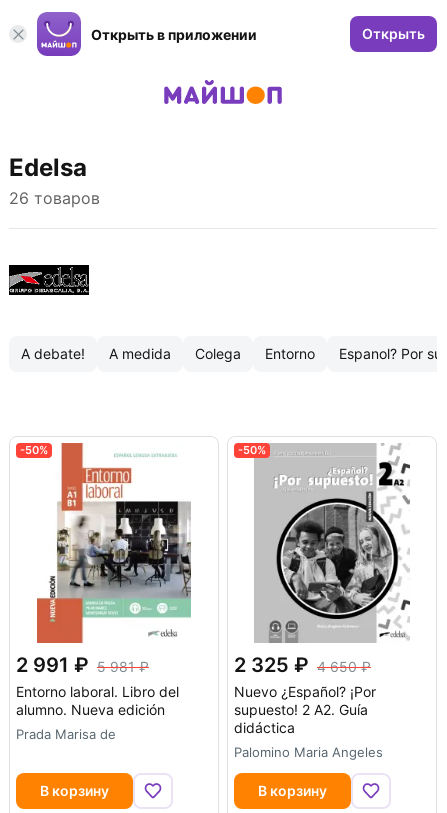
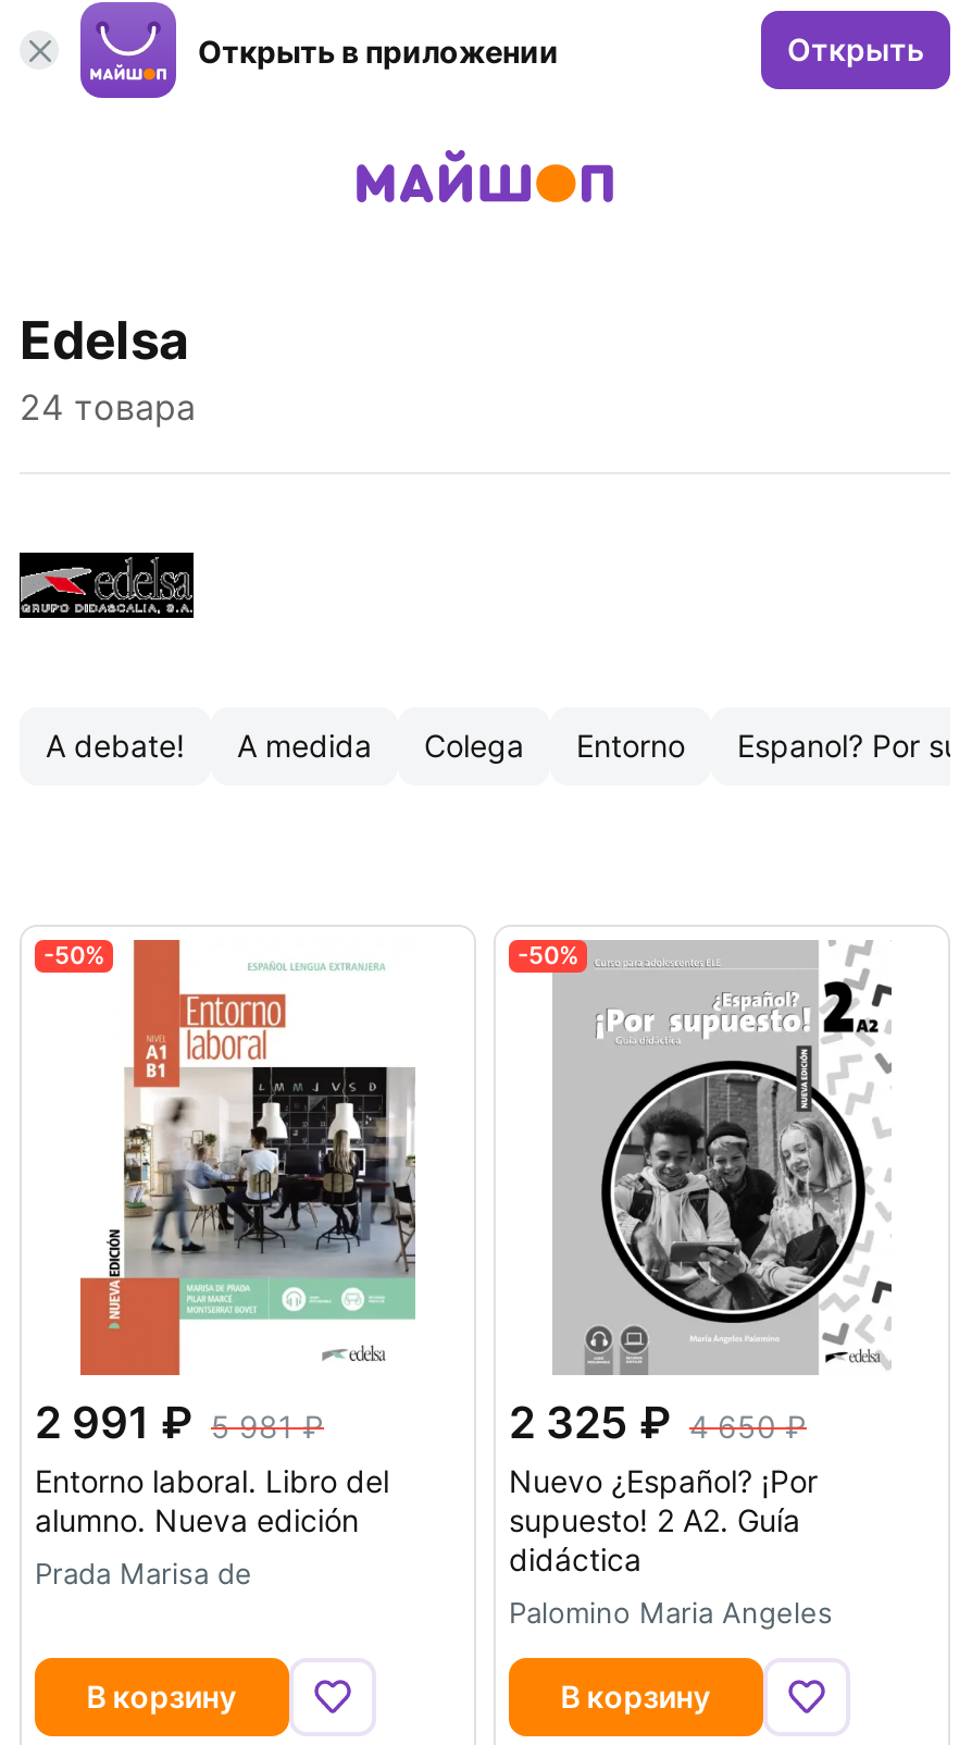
- 26 товаров
+ 24 товара
